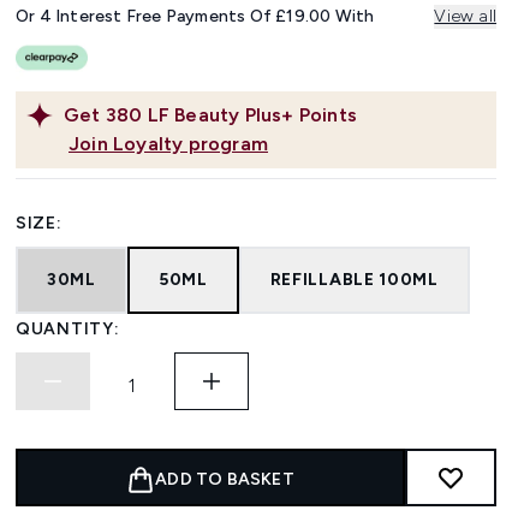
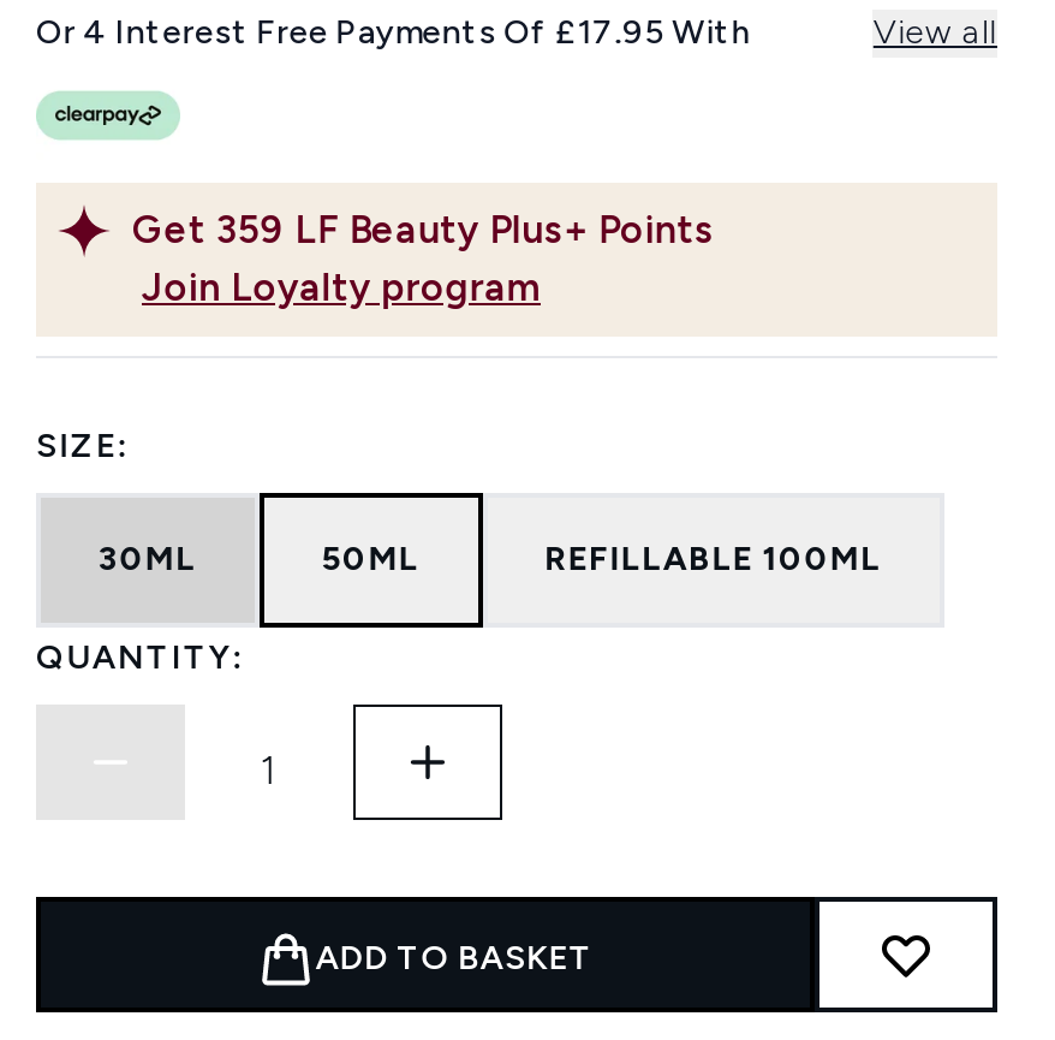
- Or 4 Interest Free Payments Of £19.00 With
+ Or 4 Interest Free Payments Of £17.95 With

- Get 380 LF Beauty Plus+ Points
+ Get 359 LF Beauty Plus+ Points
